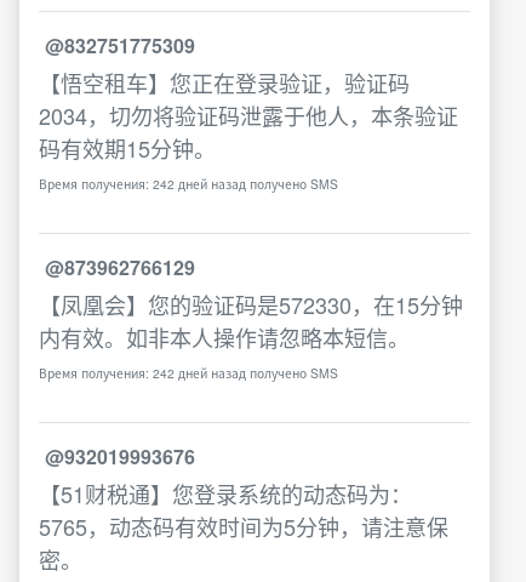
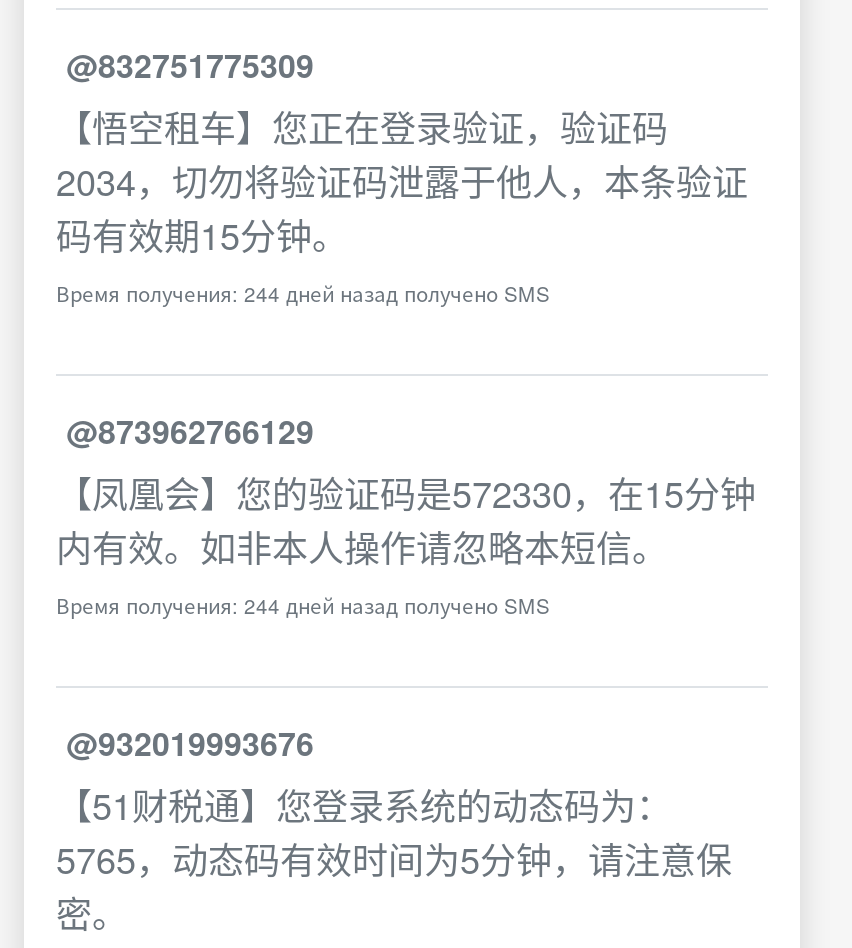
- Время получения: 242 дней назад получено SMS
+ Время получения: 244 дней назад получено SMS

- Время получения: 242 дней назад получено SMS
+ Время получения: 244 дней назад получено SMS
